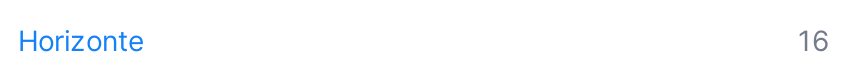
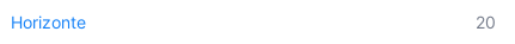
- 16
+ 20
